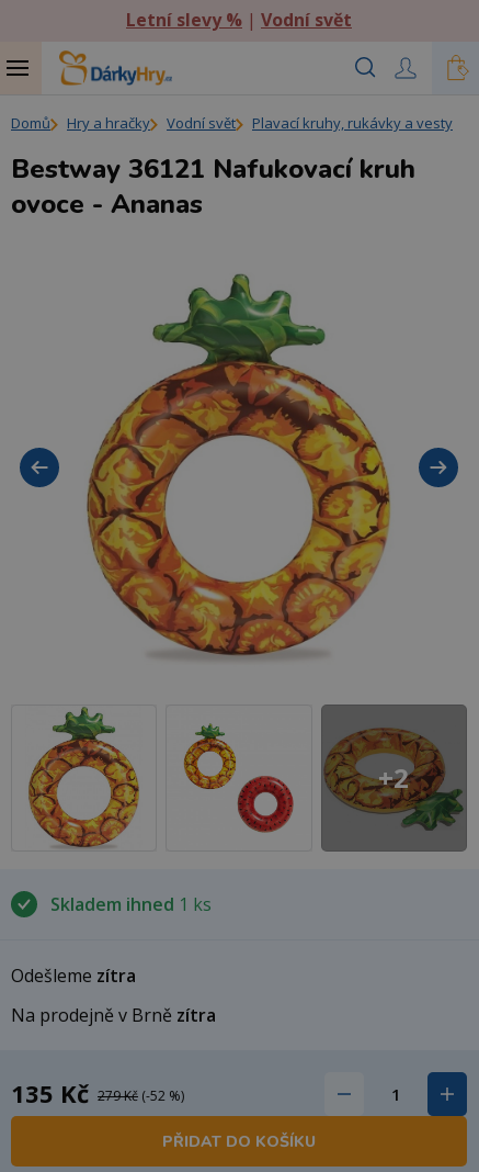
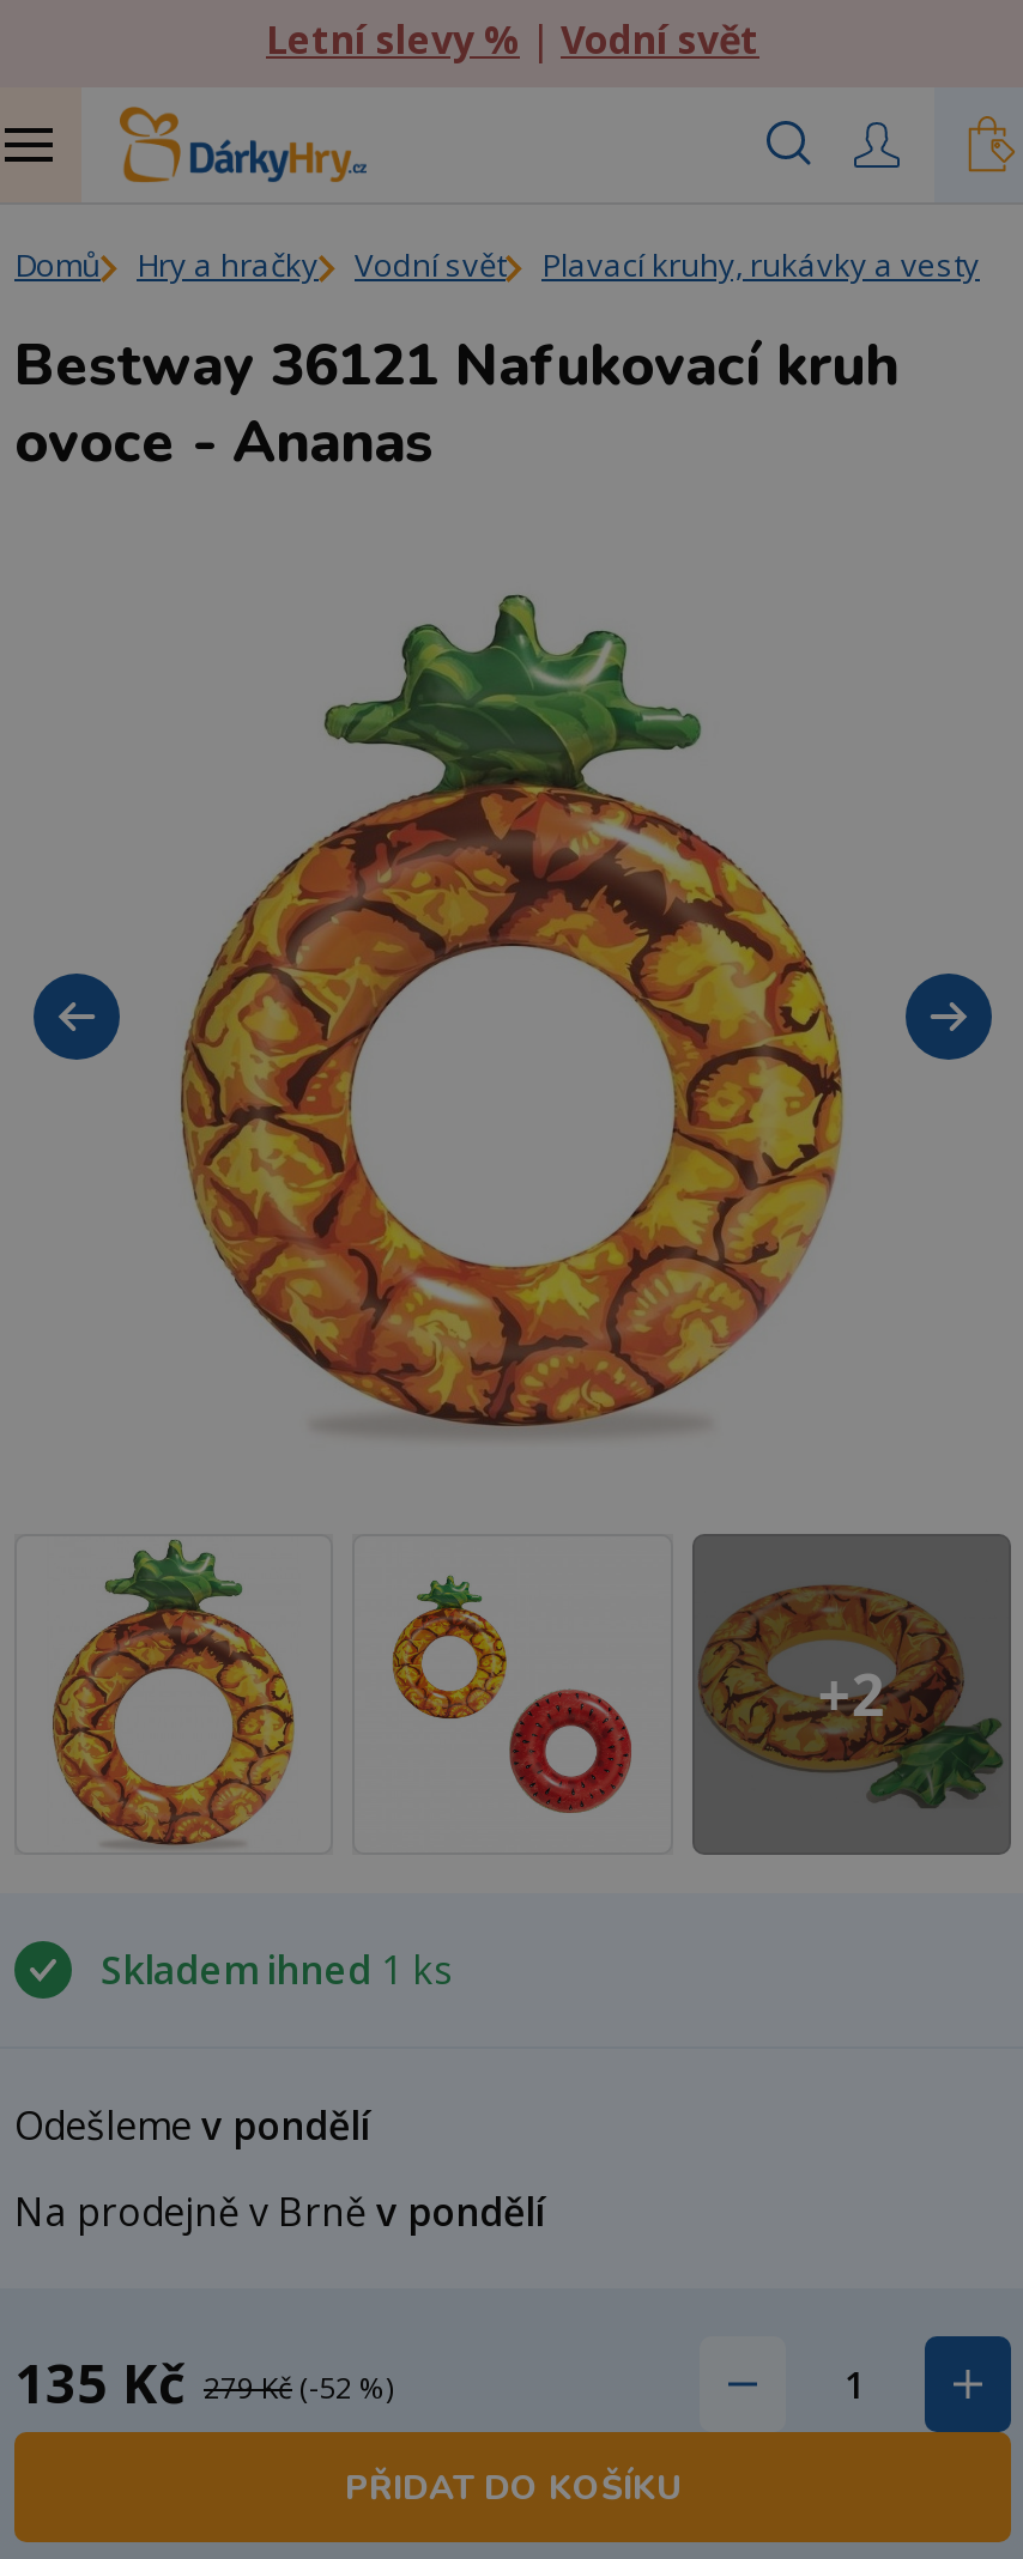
- Odešleme zítra
+ Odešleme v pondělí

- Na prodejně v Brně zítra
+ Na prodejně v Brně v pondělí
